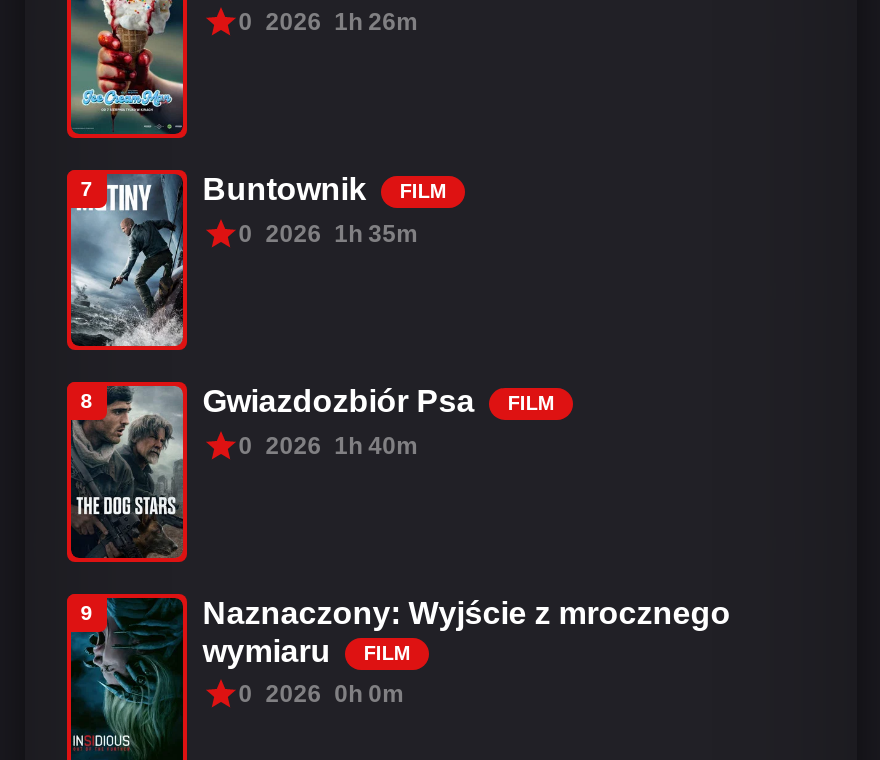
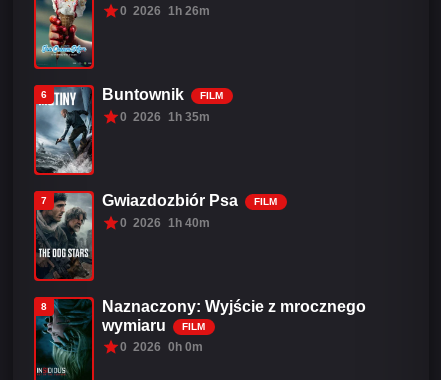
- 7
+ 6

- 8
+ 7

- 9
+ 8
